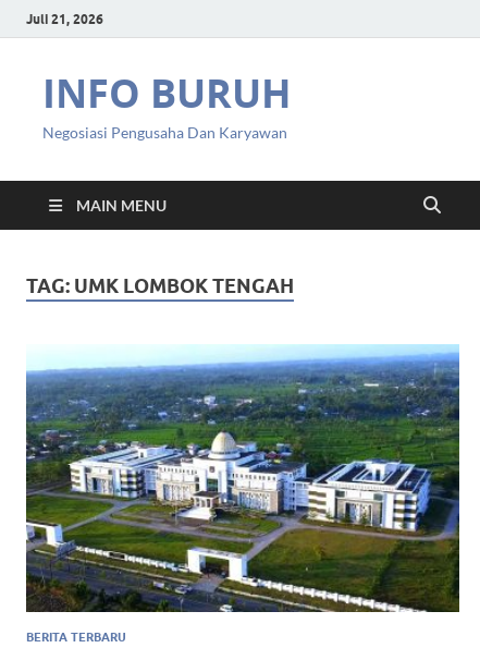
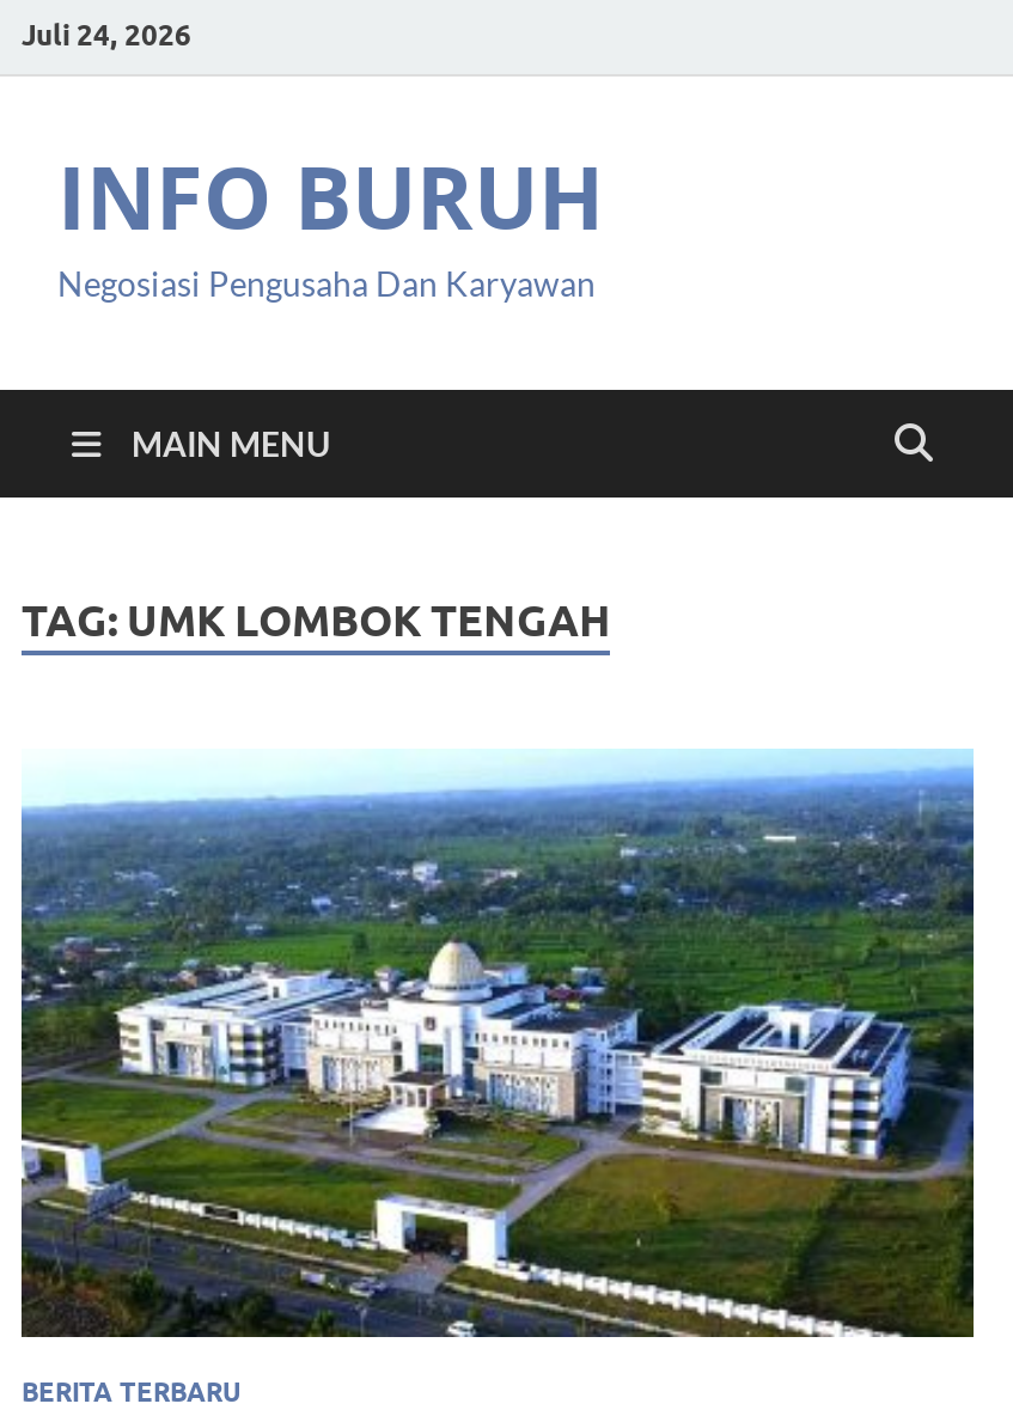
- Juli 21, 2026
+ Juli 24, 2026
